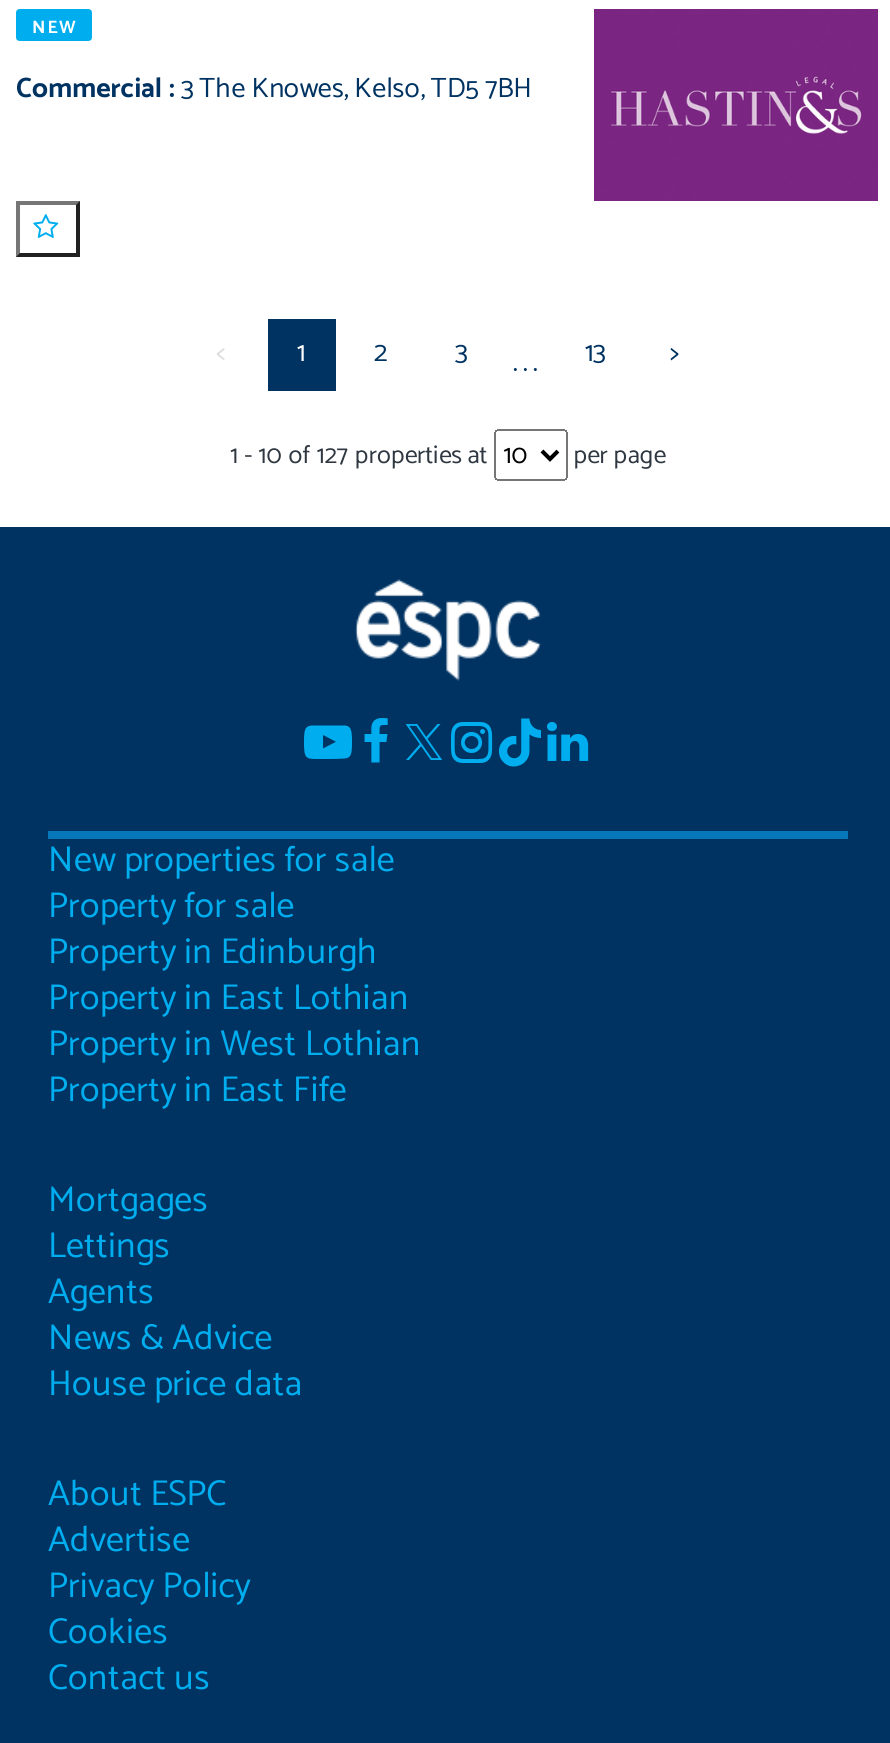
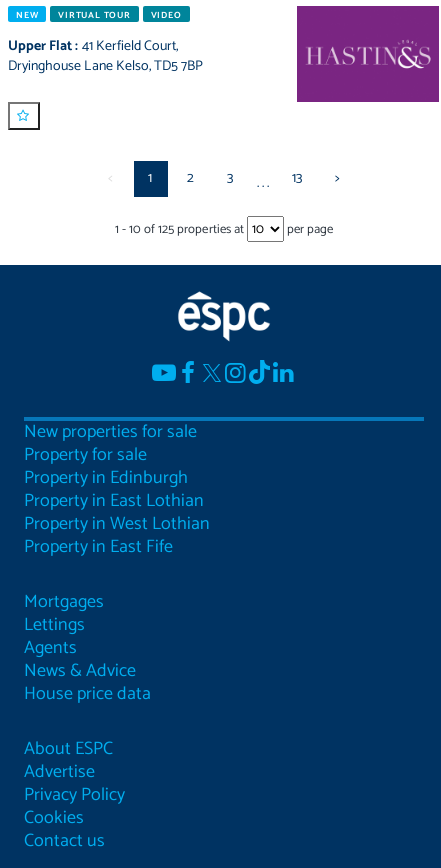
- Commercial:3 The Knowes, Kelso,TD5 7BH
+ VIRTUAL TOUR
+ VIDEO
+ Upper Flat: 41 Kerfield Court,
+ Dryinghouse Lane Kelso,TD5 7BP

- 1 -10 of127 properties at
+ 1 -10 of125 properties at
